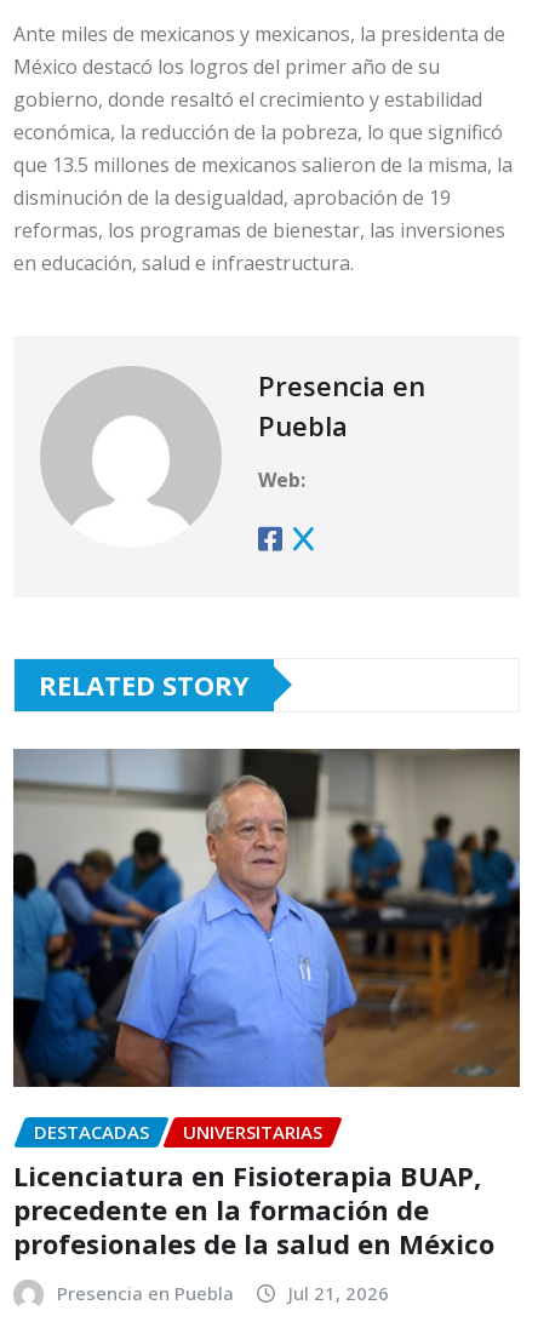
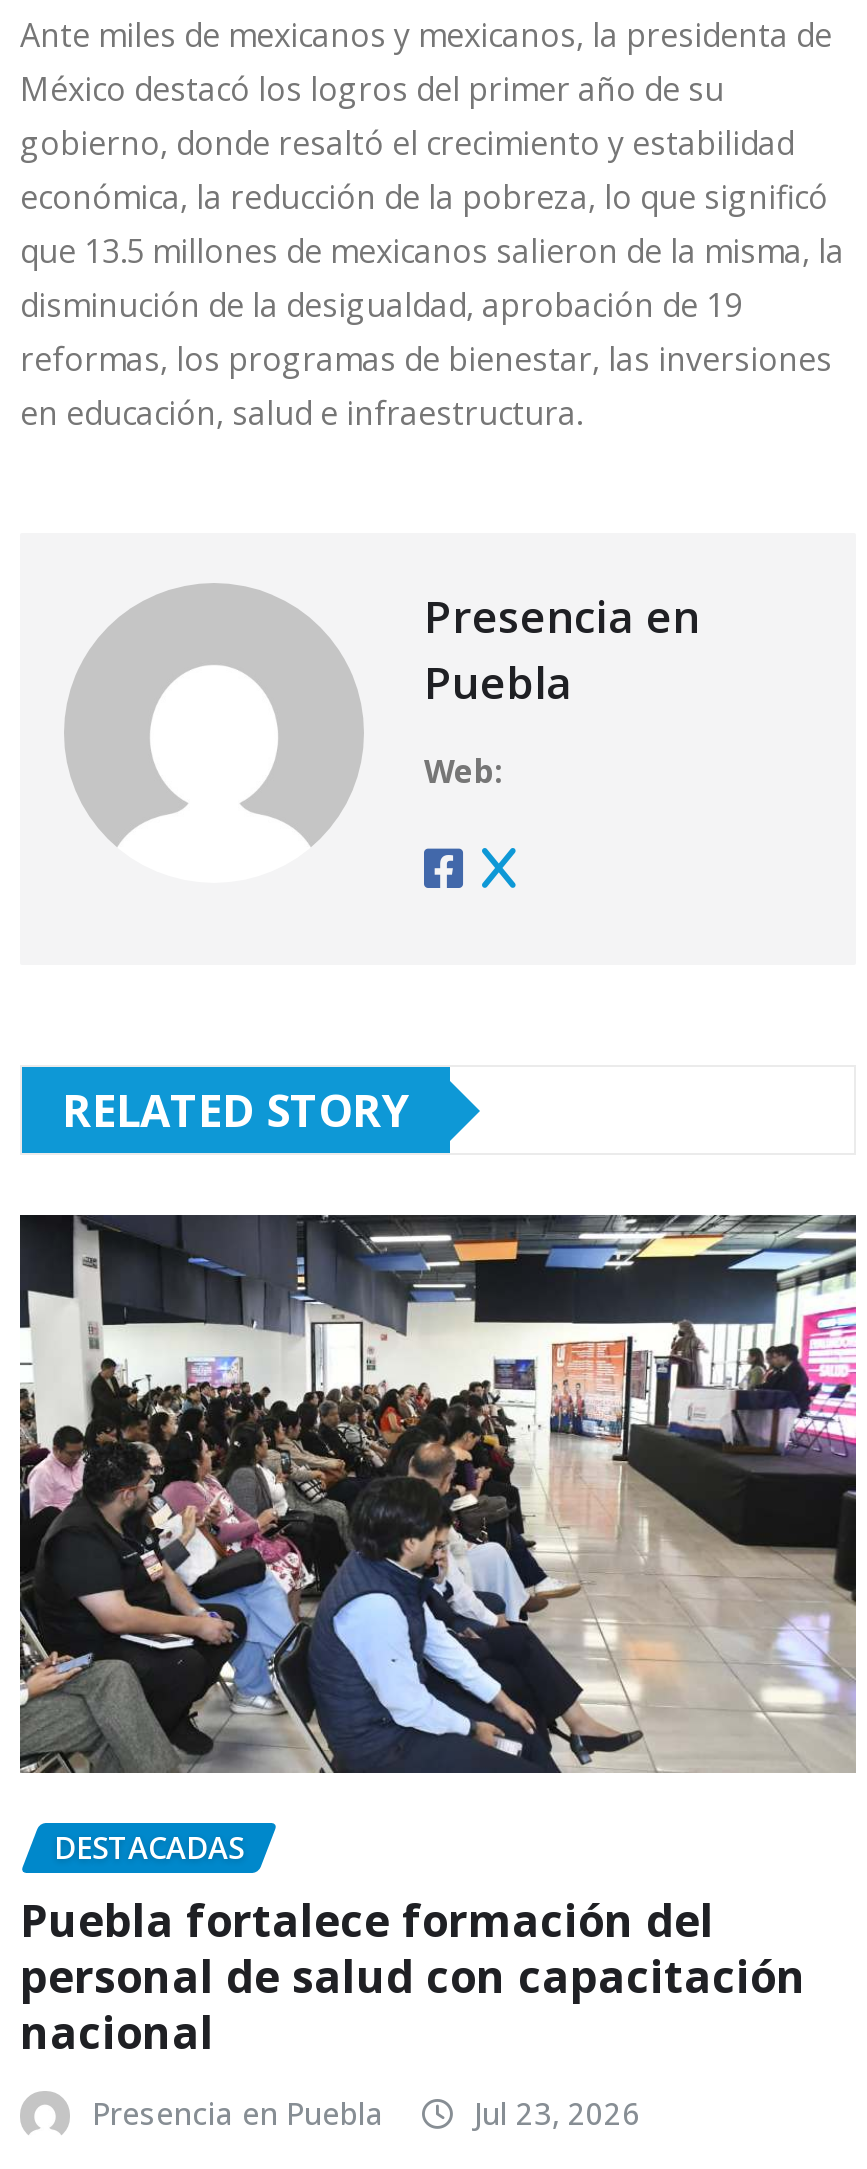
- [image]
+ [image]

- UNIVERSITARIAS
- Licenciatura en Fisioterapia BUAP,
- precedente en la formación de
- profesionales de la salud en México
+ Puebla fortalece formación del
+ personal de salud con capacitación
+ nacional

- Jul 21, 2026
+ Jul 23, 2026
